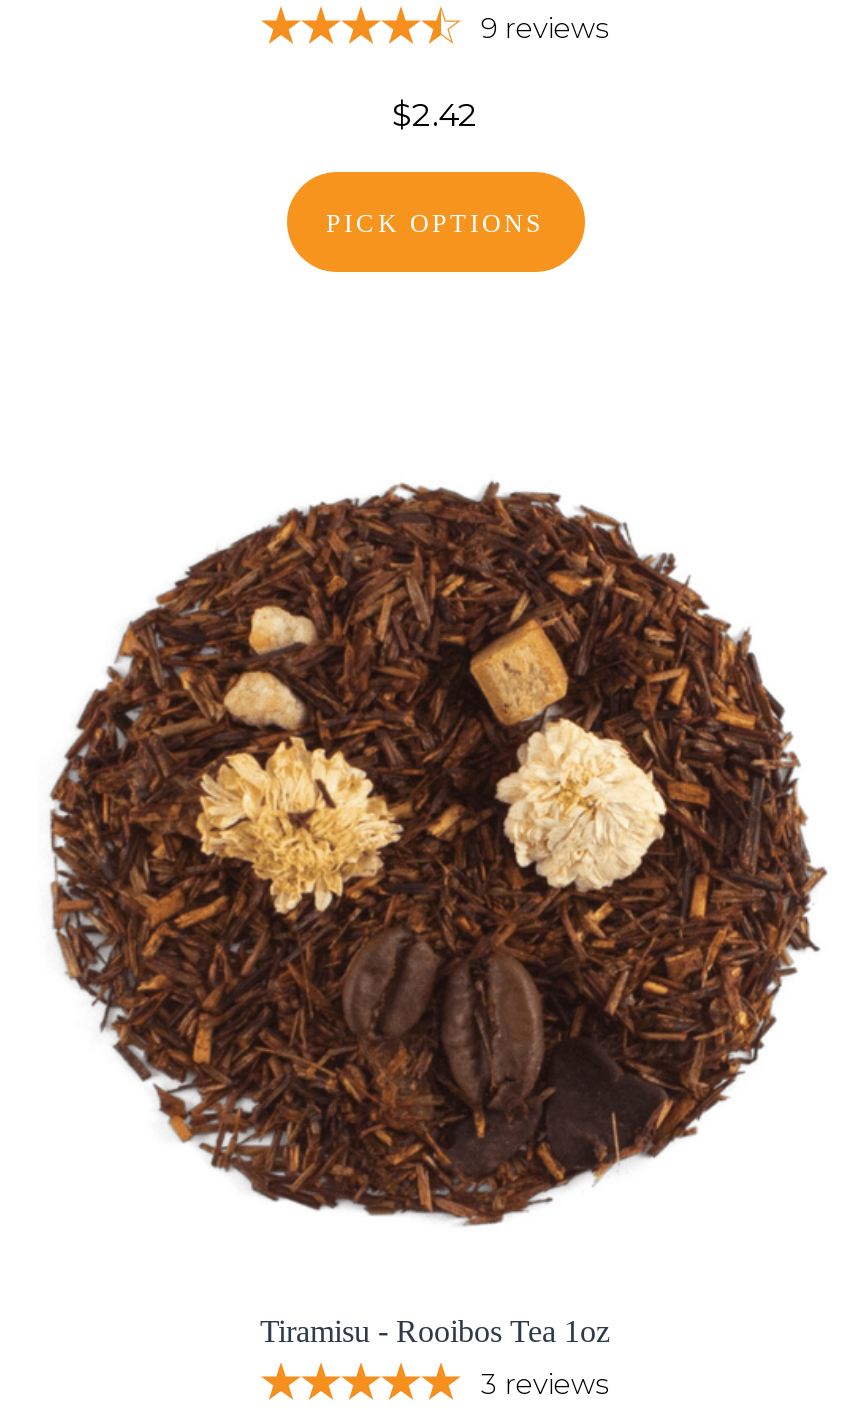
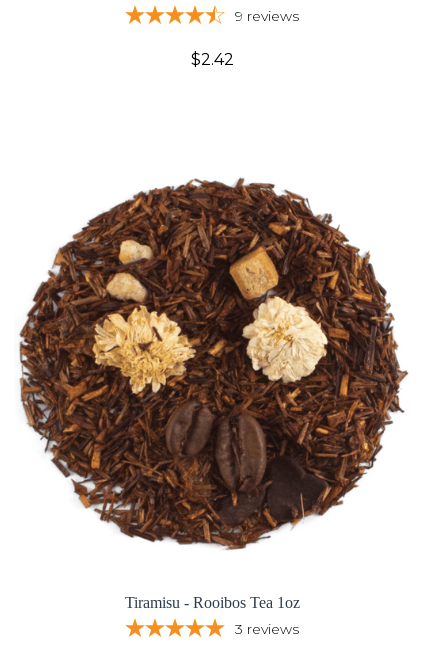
- PICK OPTIONS
